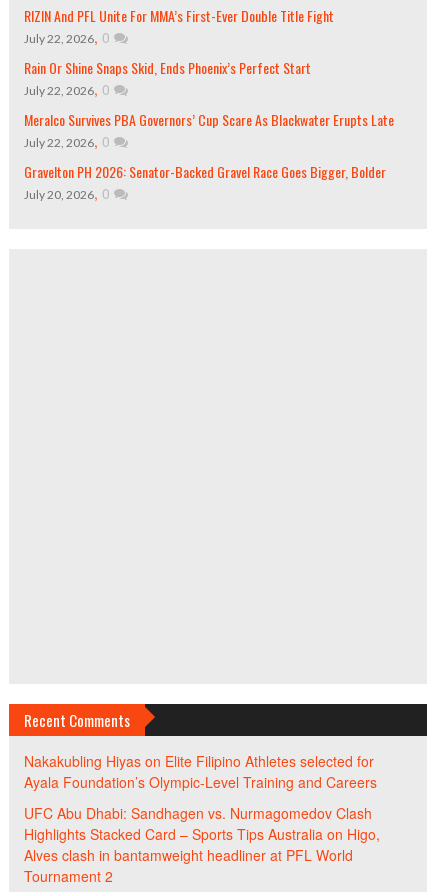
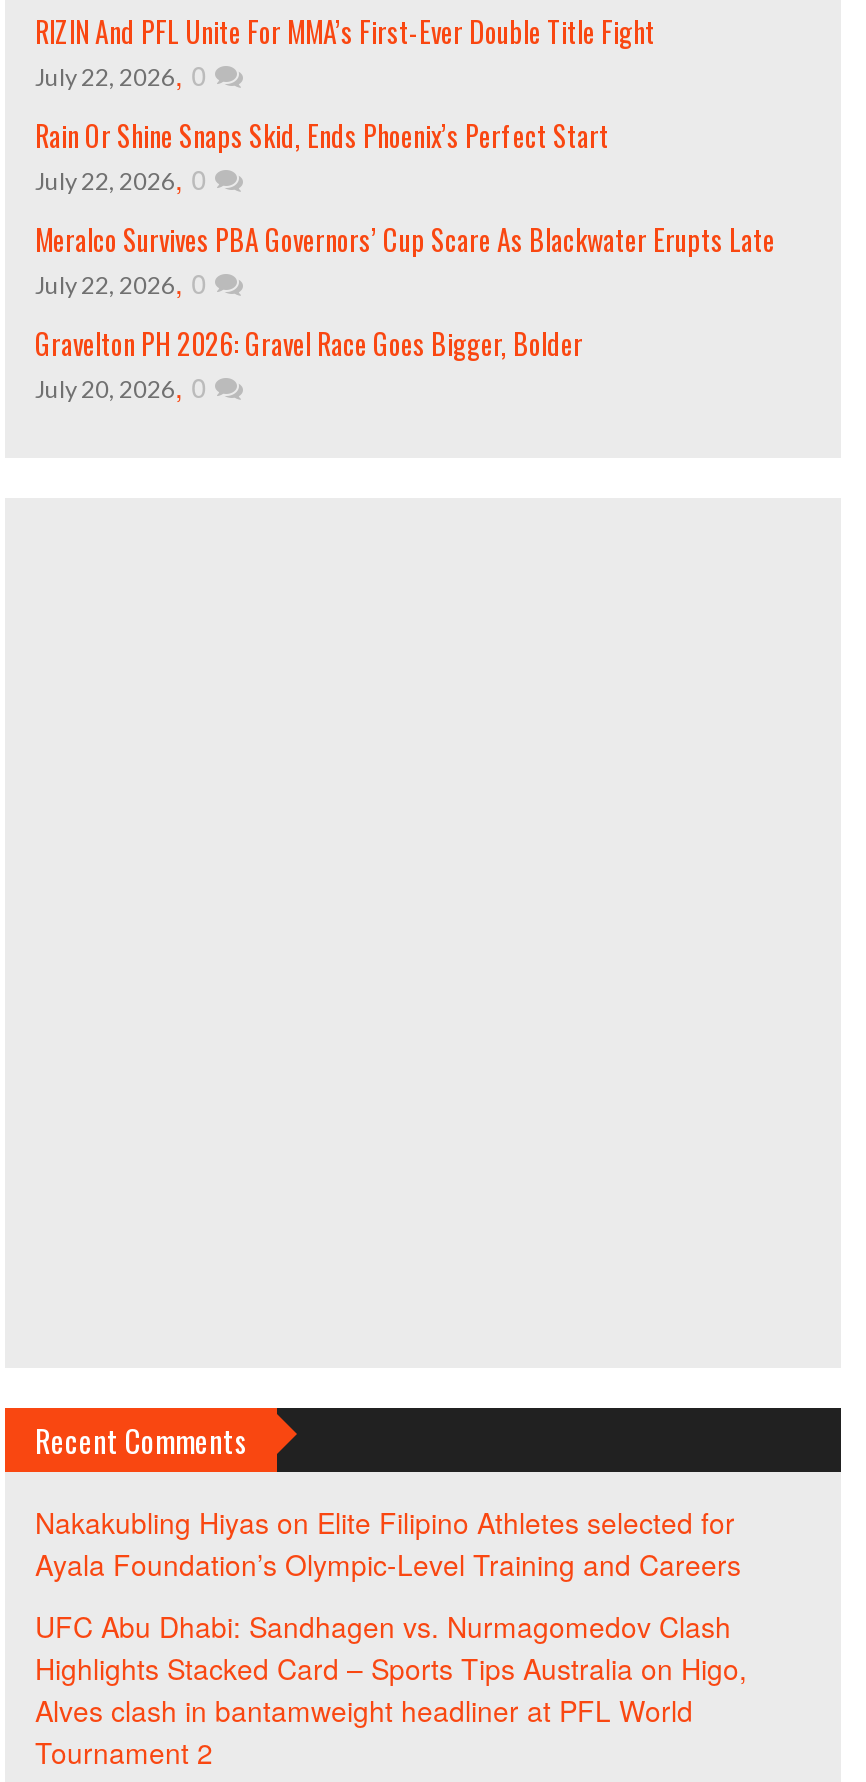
- Gravelton PH 2026: Senator-Backed Gravel Race Goes Bigger, Bolder
+ Gravelton PH 2026: Gravel Race Goes Bigger, Bolder
